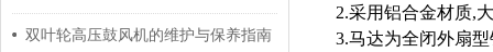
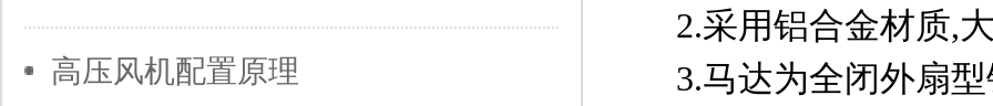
- 双叶轮高压鼓风机的维护与保养指南
+ 高压风机配置原理
